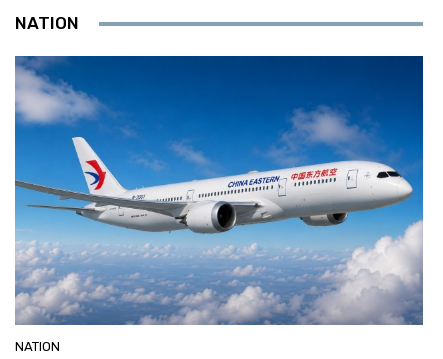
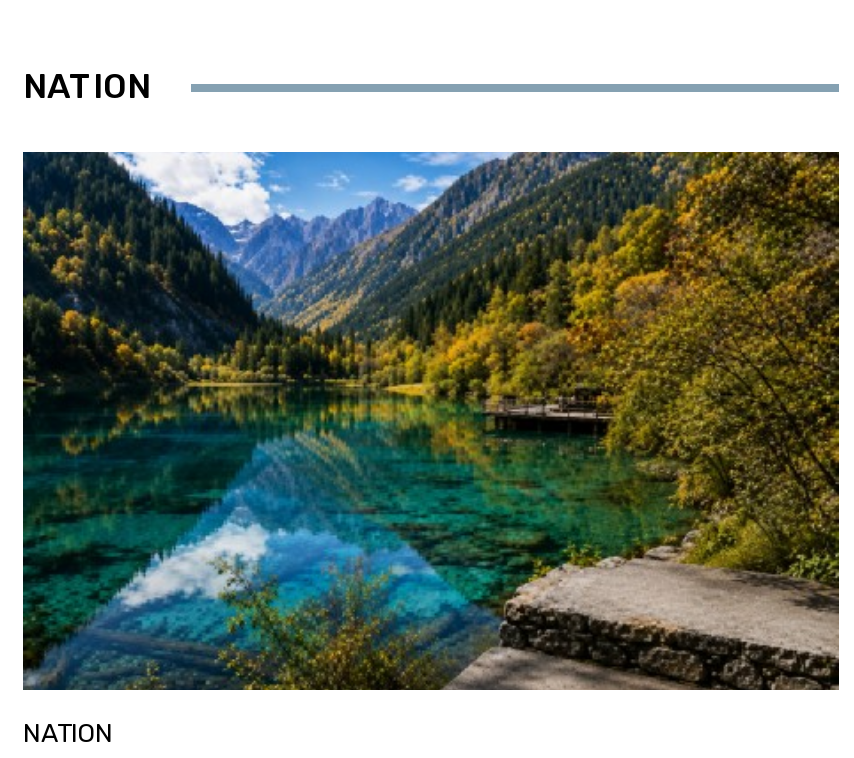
- [image]
+ [image]
